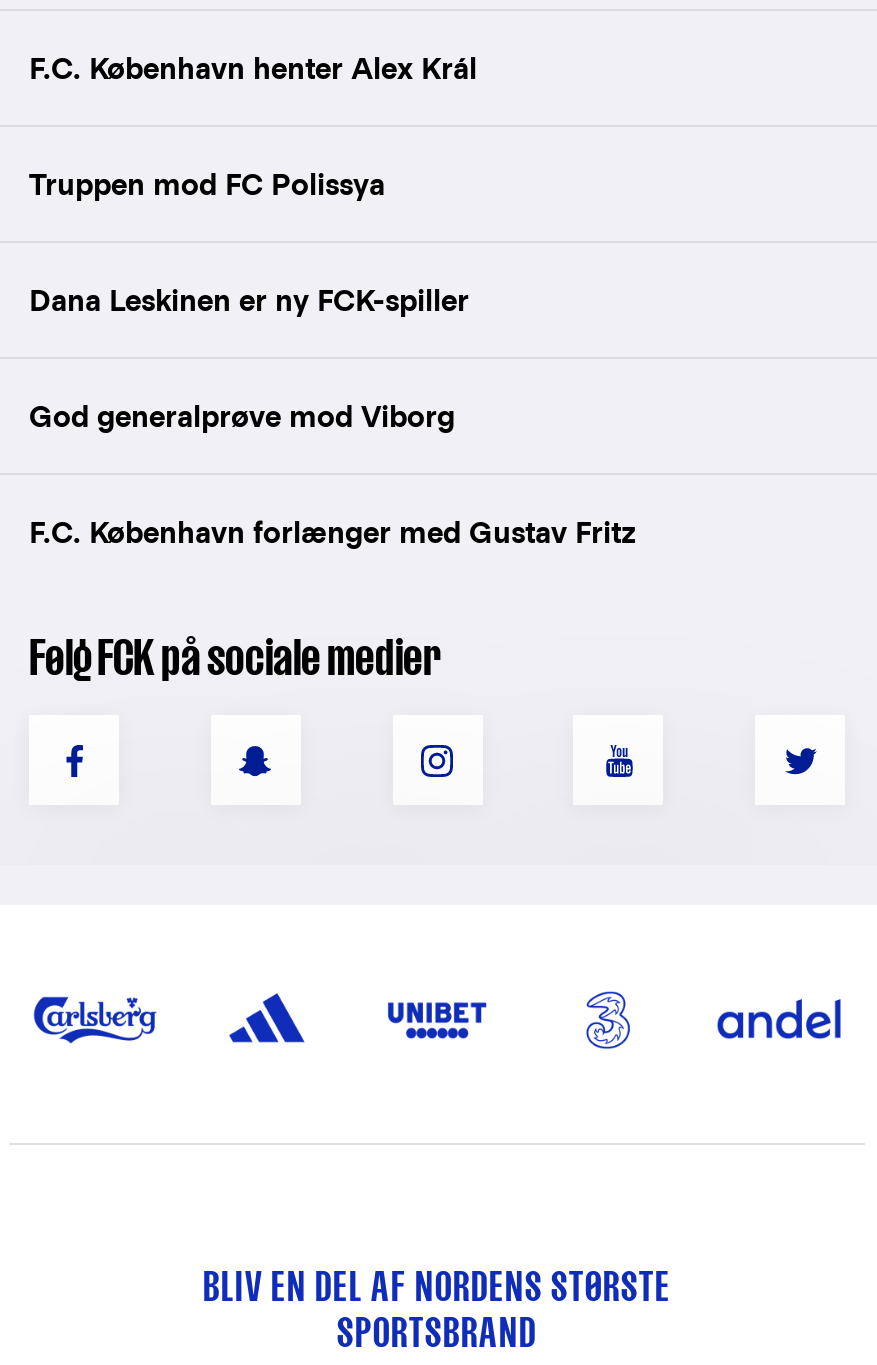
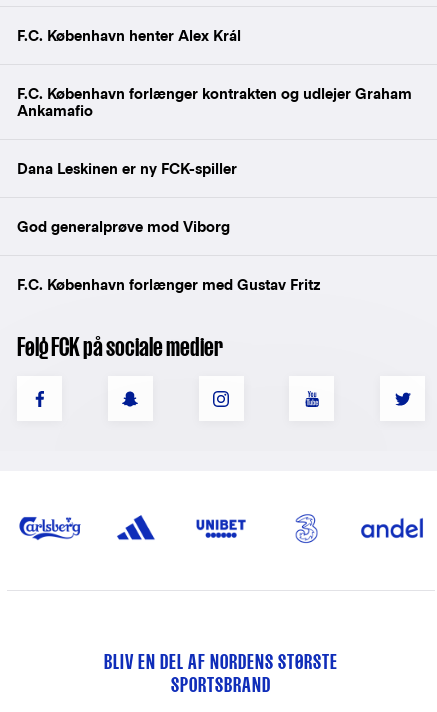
- Truppen mod FC Polissya
+ F.C. København forlænger kontrakten og udlejer Graham
+ Ankamafio
